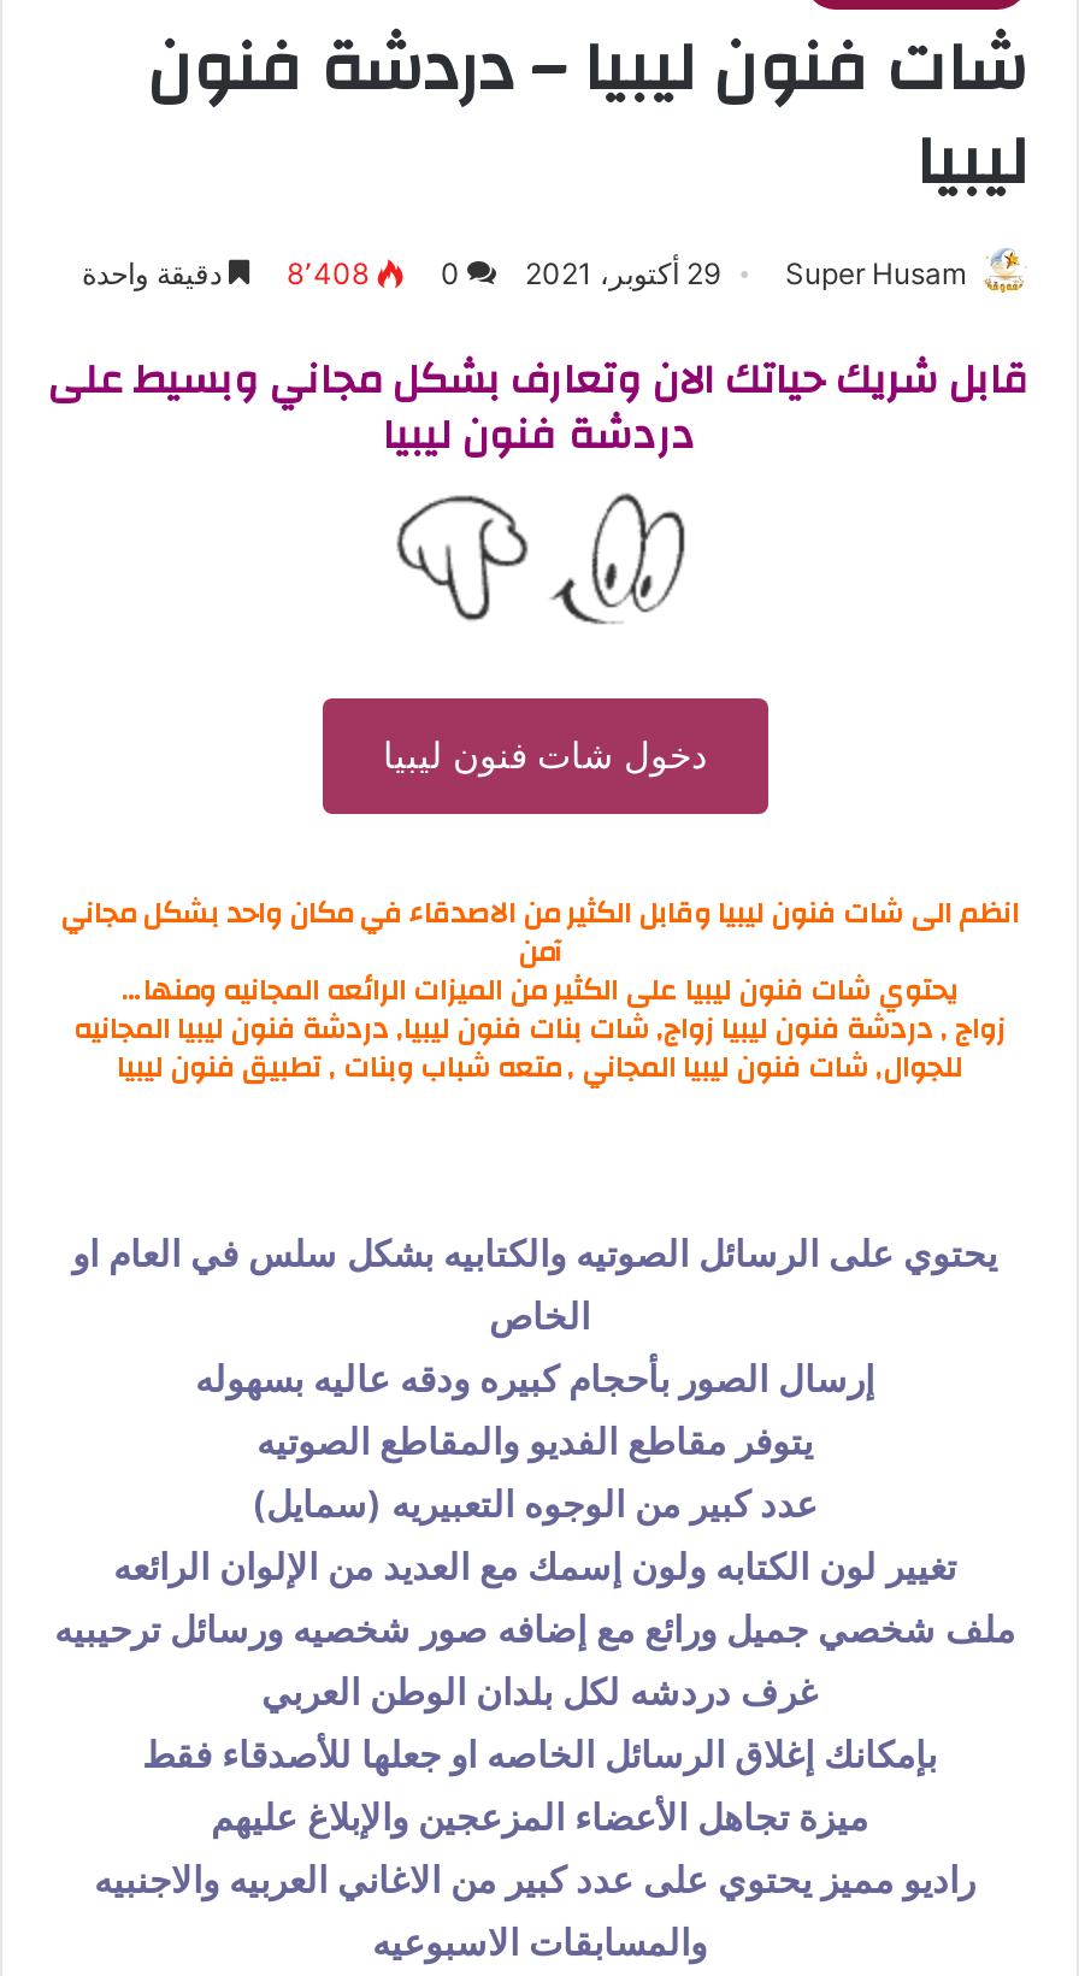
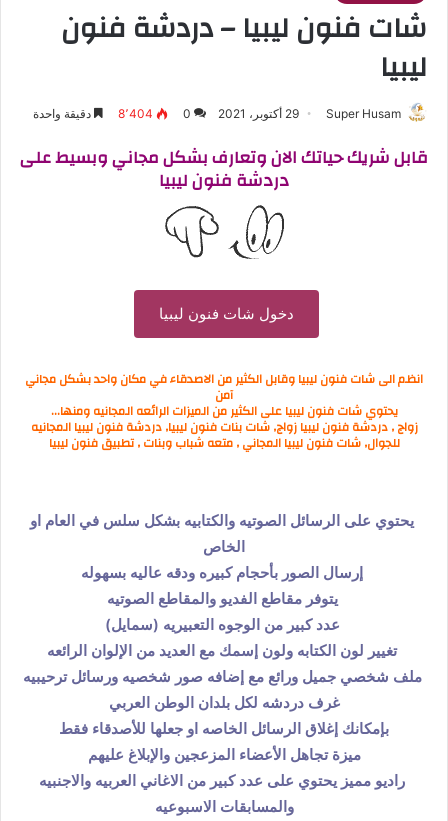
- 0 8٬408 دقيقة واحدة
+ 0 8٬404 دقيقة واحدة
